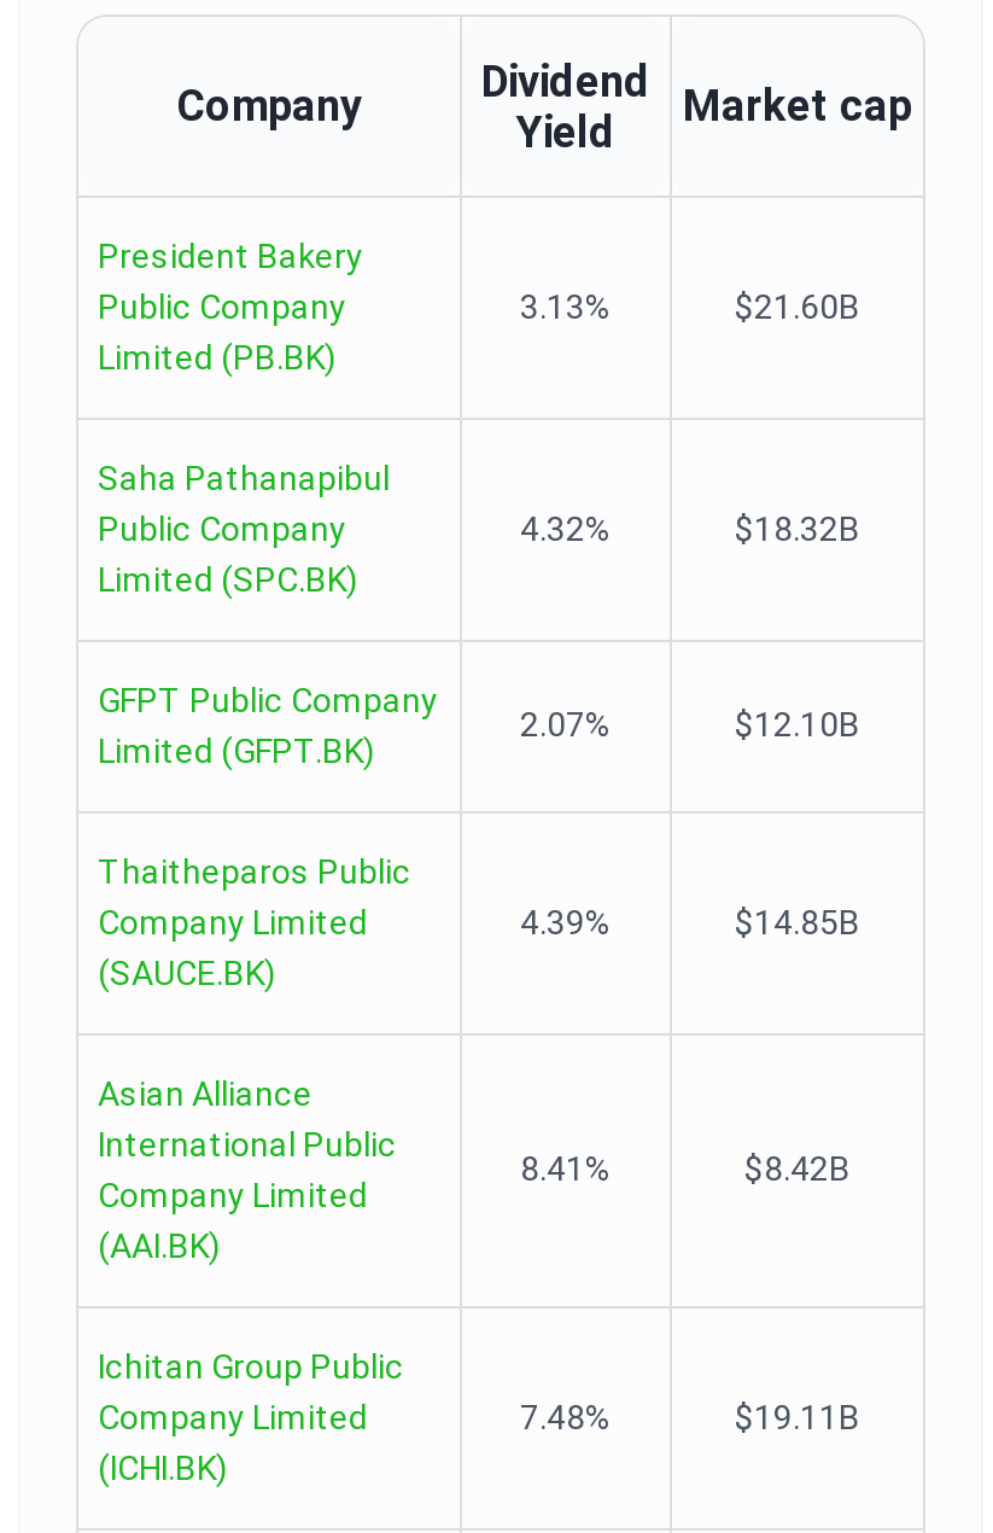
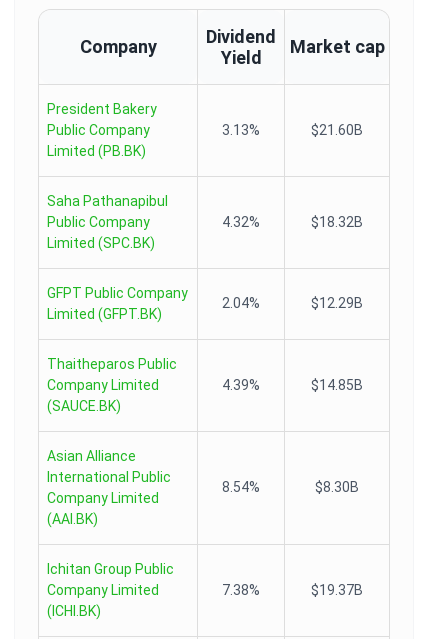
- 2.07%
- $12.10B
+ 2.04%
+ $12.29B

- 8.41%
- $8.42B
+ 8.54%
+ $8.30B

- 7.48%
- $19.11B
+ 7.38%
+ $19.37B
